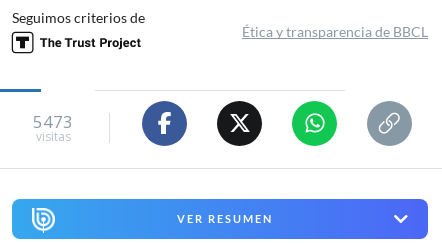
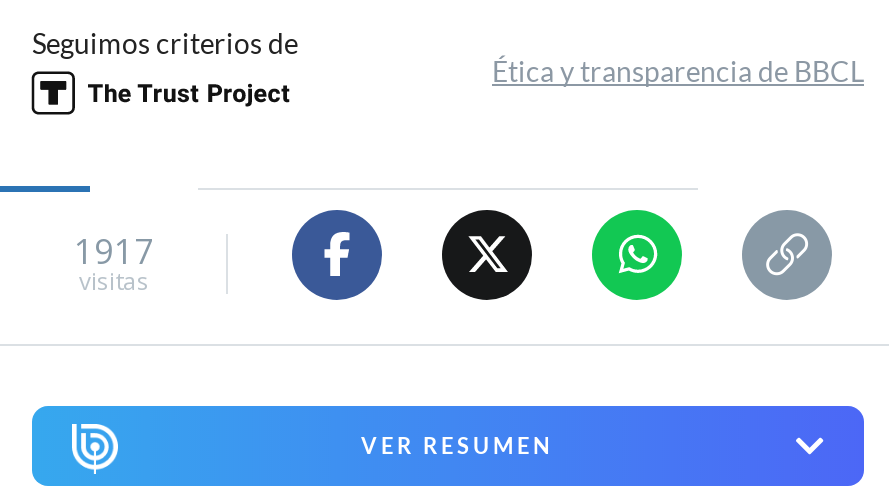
- 5473
+ 1917
